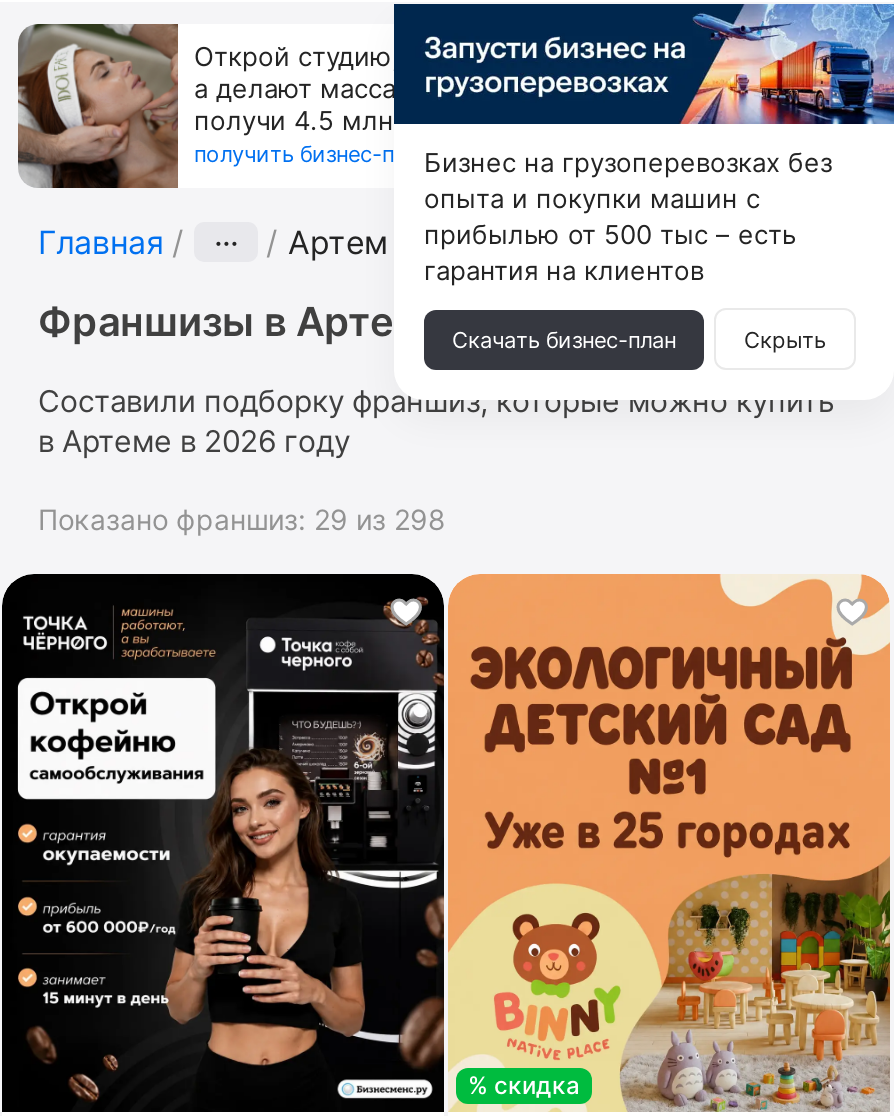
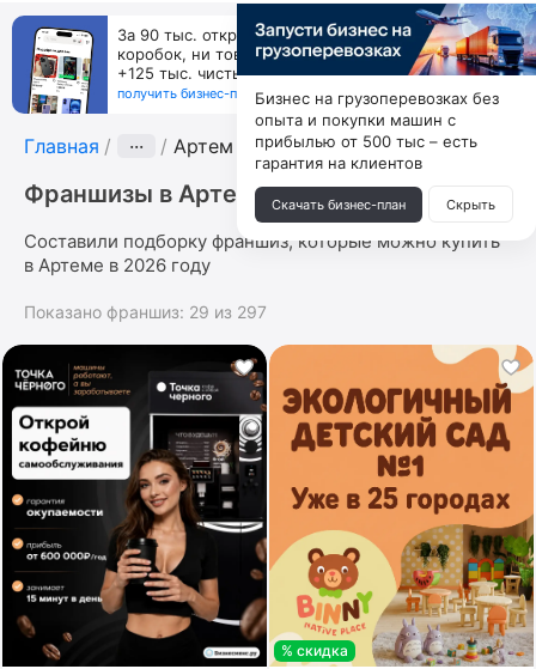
- [image]
+ [image]

- Показано франшиз: 29 из 298
+ Показано франшиз: 29 из 297
